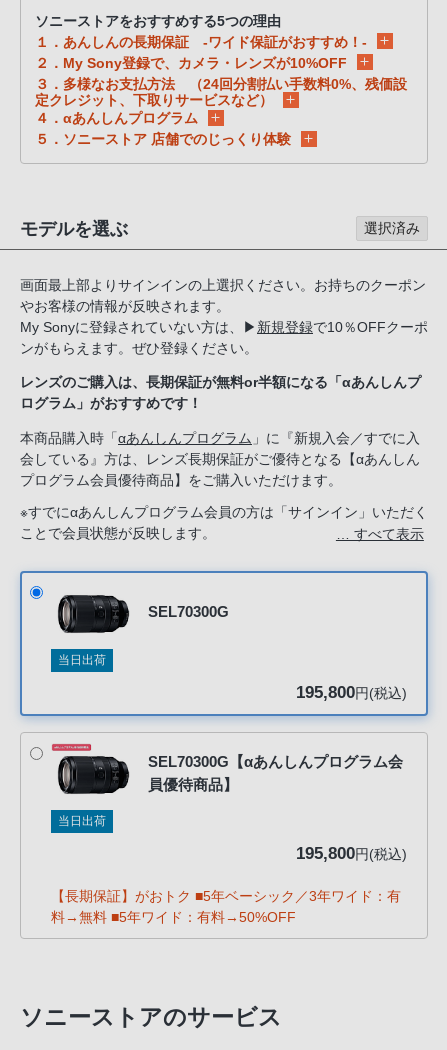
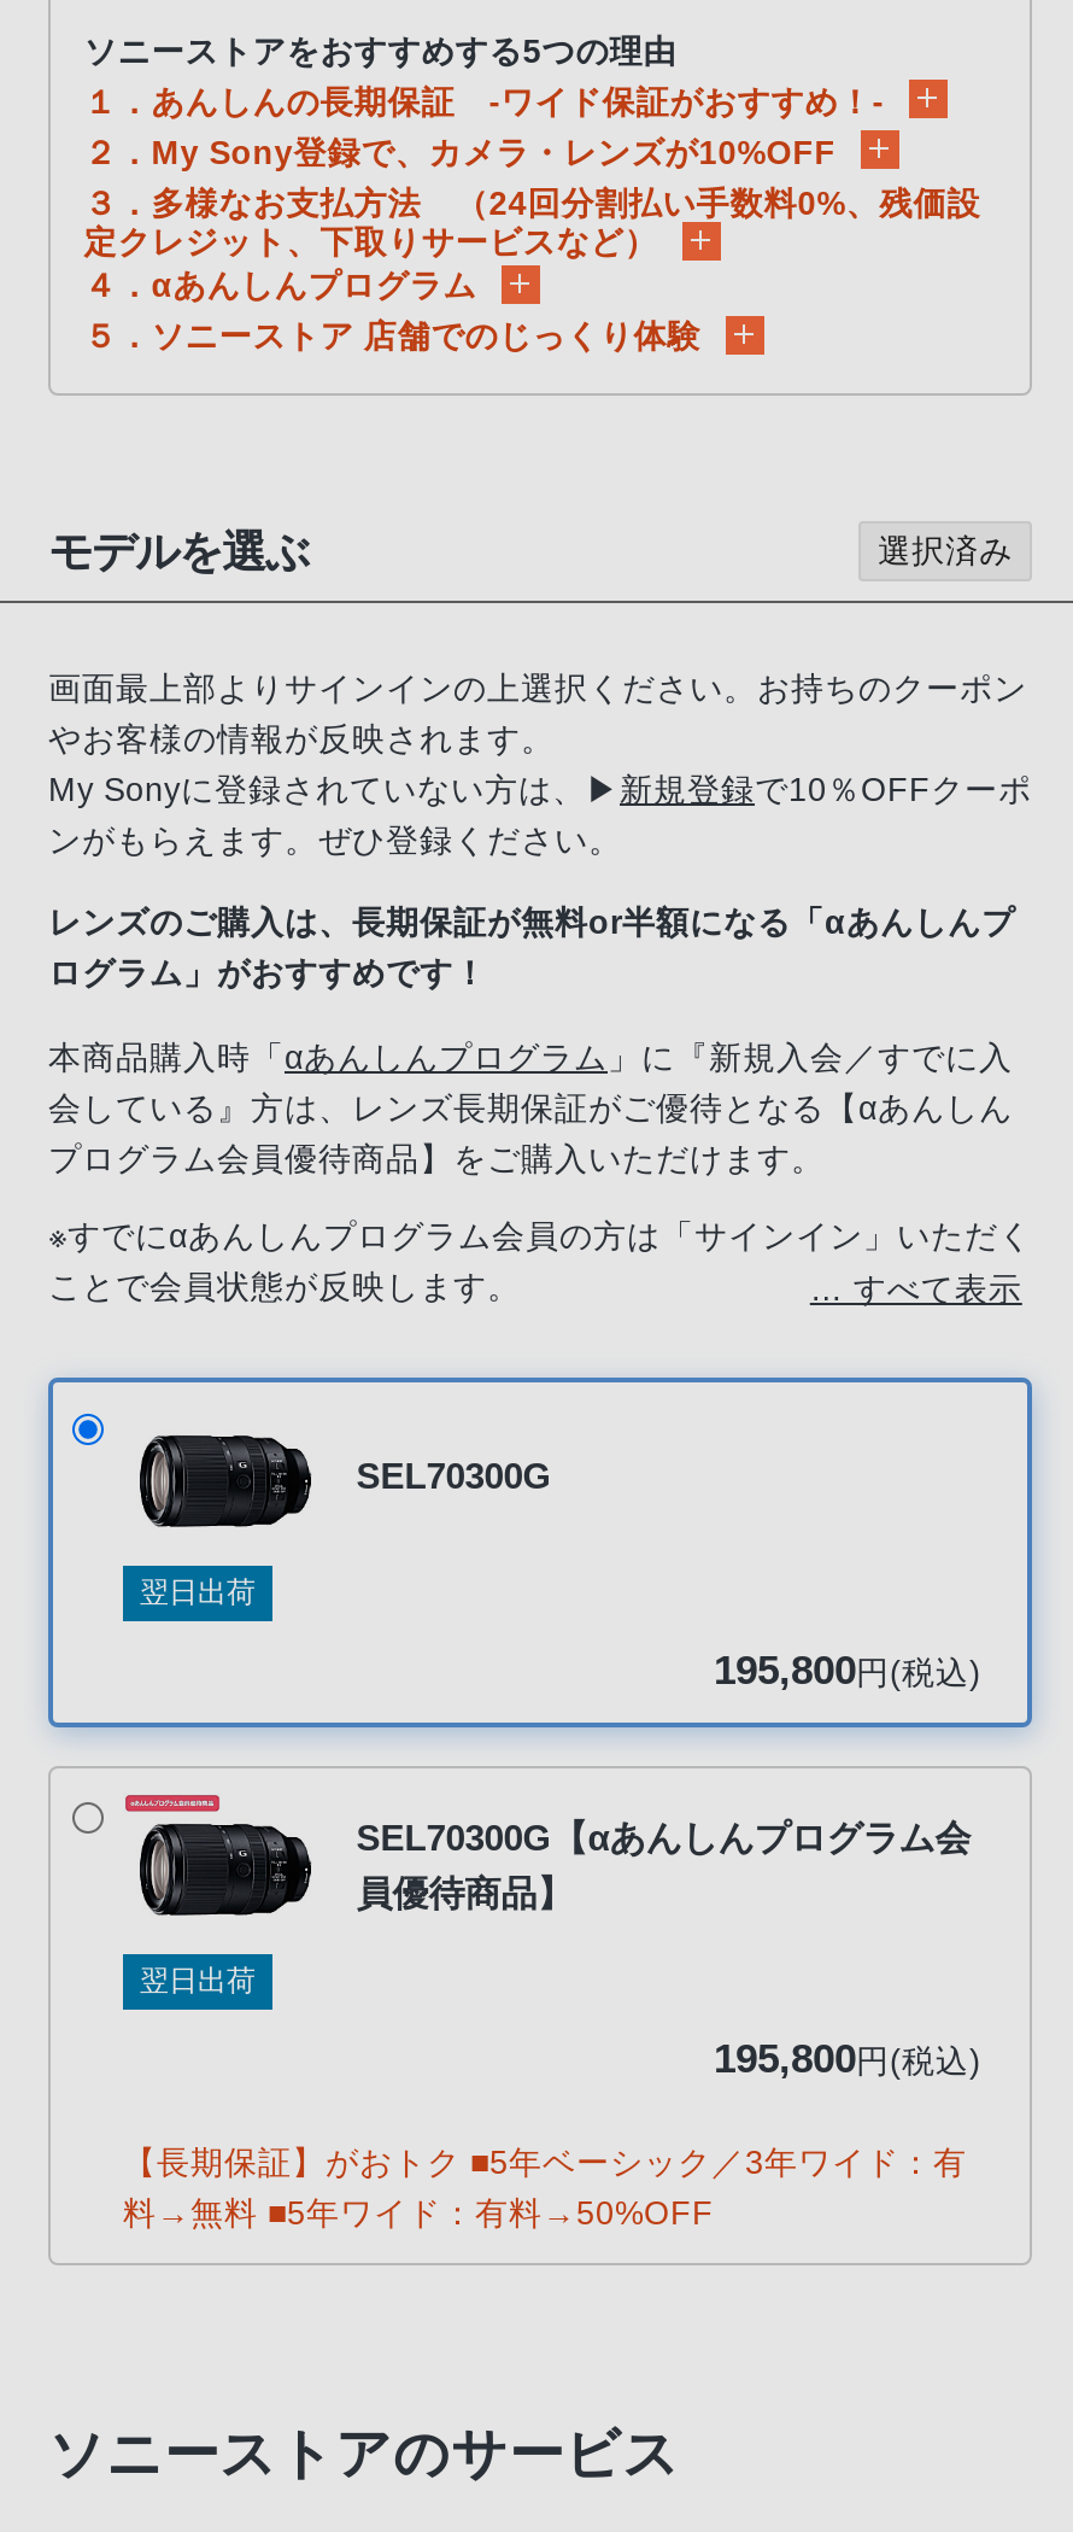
- 当日出荷
+ 翌日出荷

- 当日出荷
+ 翌日出荷
